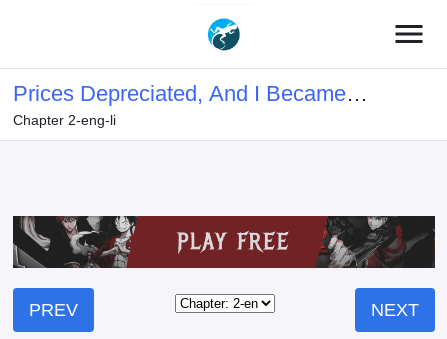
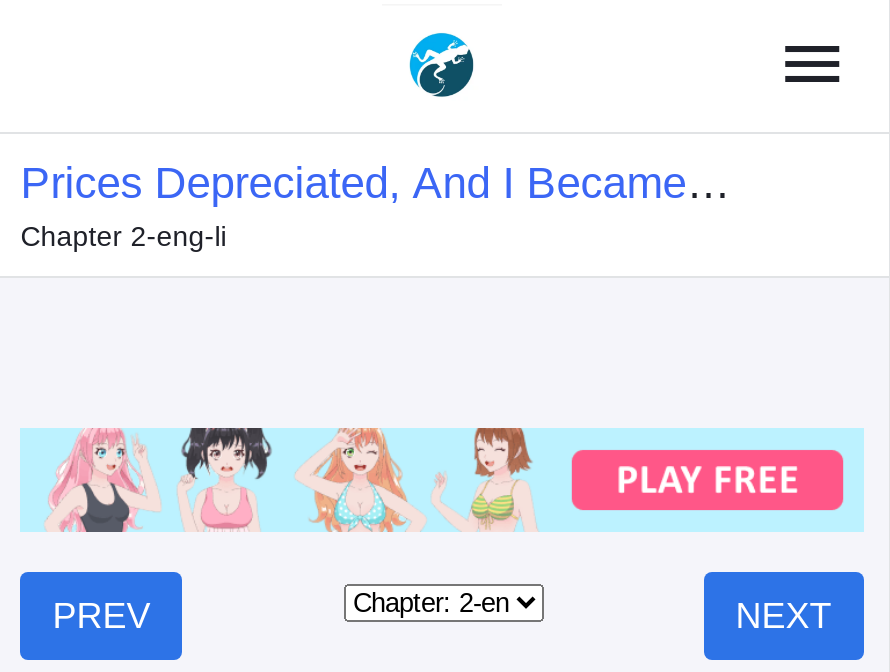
- [image]
+ [image]
